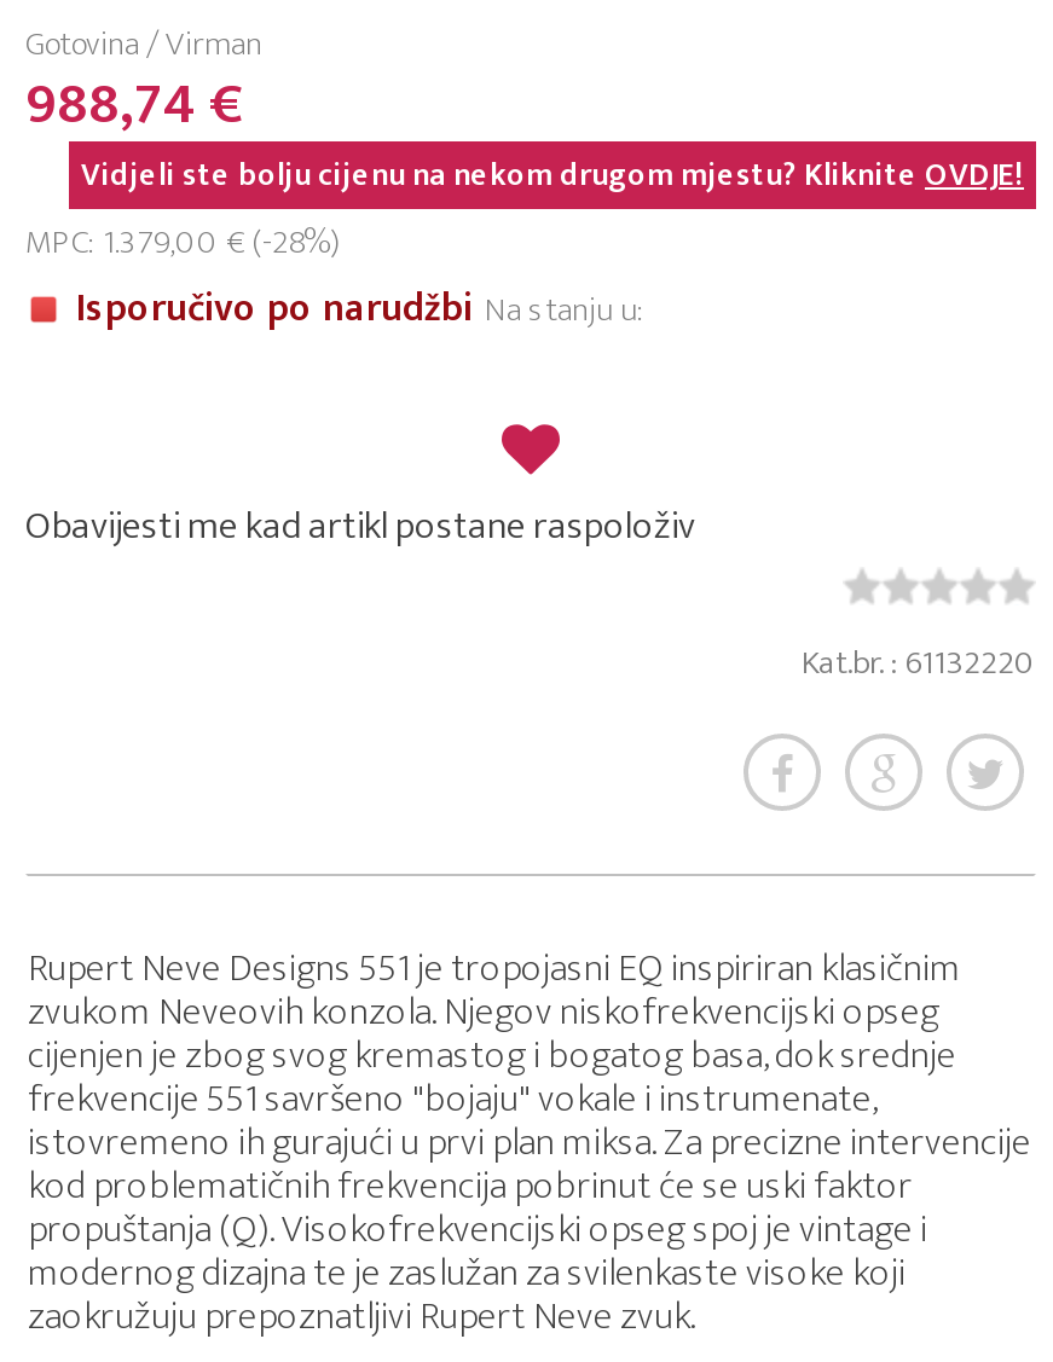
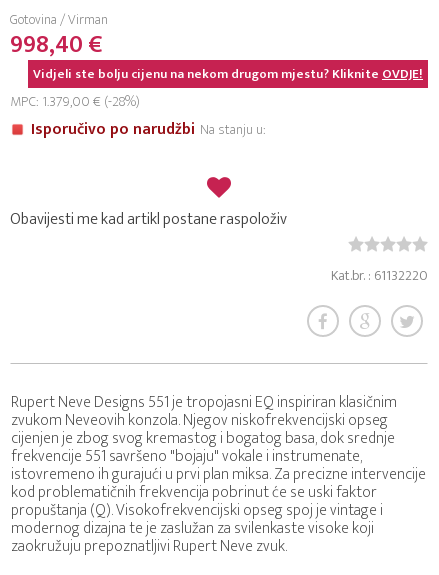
- 988,74 €
+ 998,40 €
